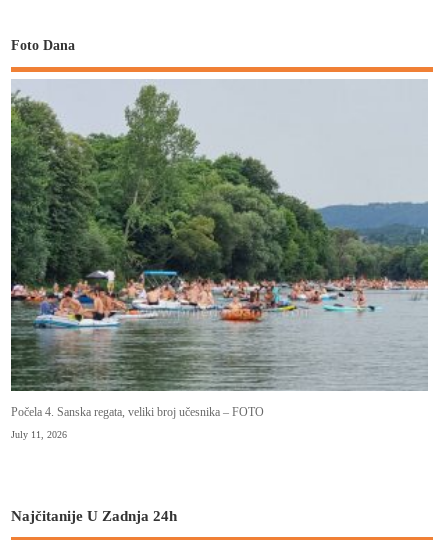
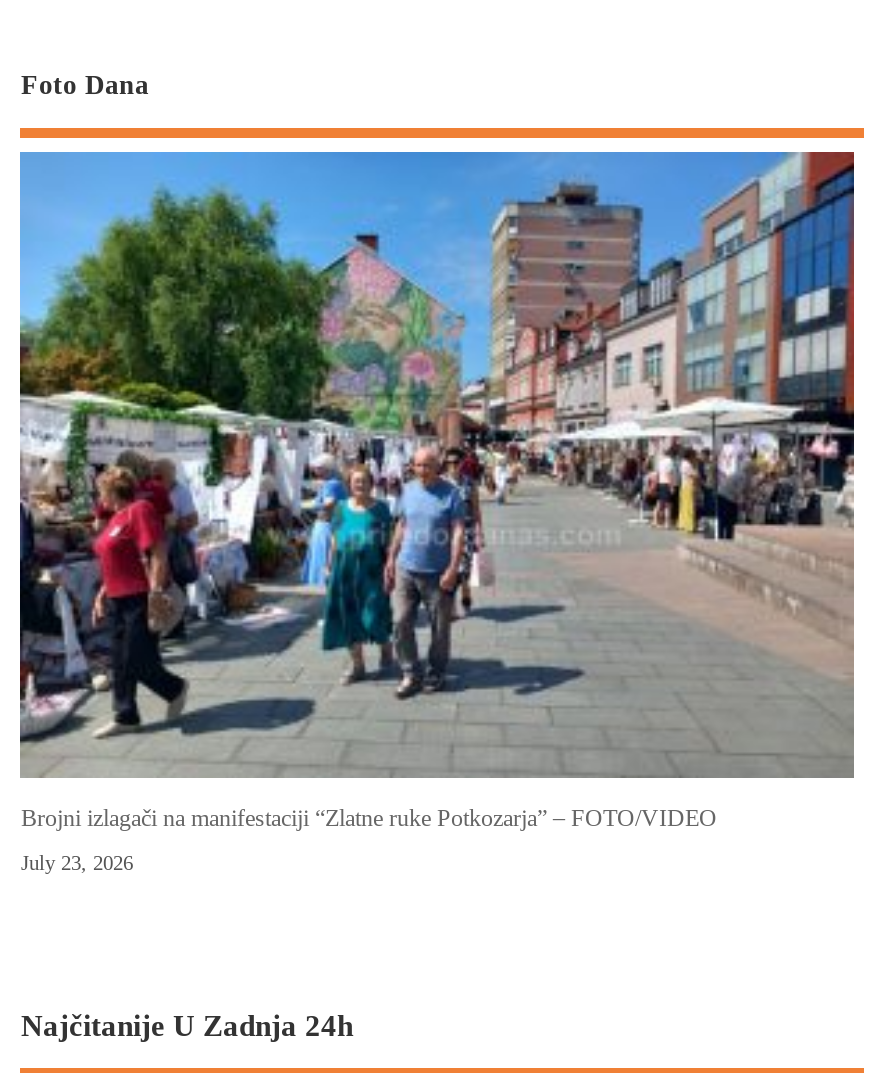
- [image]
- Počela 4. Sanska regata, veliki broj učesnika – FOTO
+ [image]
+ Brojni izlagači na manifestaciji “Zlatne ruke Potkozarja” – FOTO/VIDEO

- July 11, 2026
+ July 23, 2026
